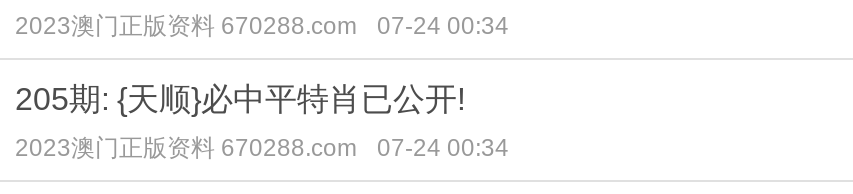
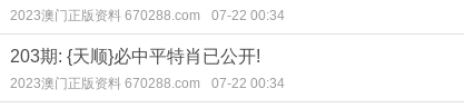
- 2023澳门正版资料 670288.com 07-24 00:34
+ 2023澳门正版资料 670288.com 07-22 00:34

- 205期: {天顺}必中平特肖已公开!
+ 203期: {天顺}必中平特肖已公开!

- 2023澳门正版资料 670288.com 07-24 00:34
+ 2023澳门正版资料 670288.com 07-22 00:34
